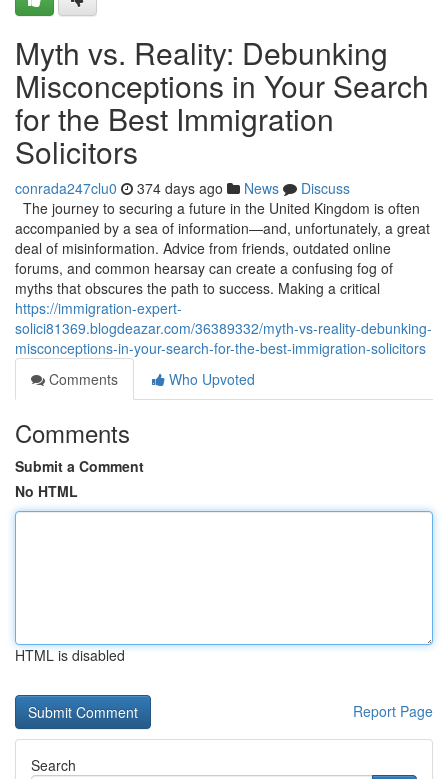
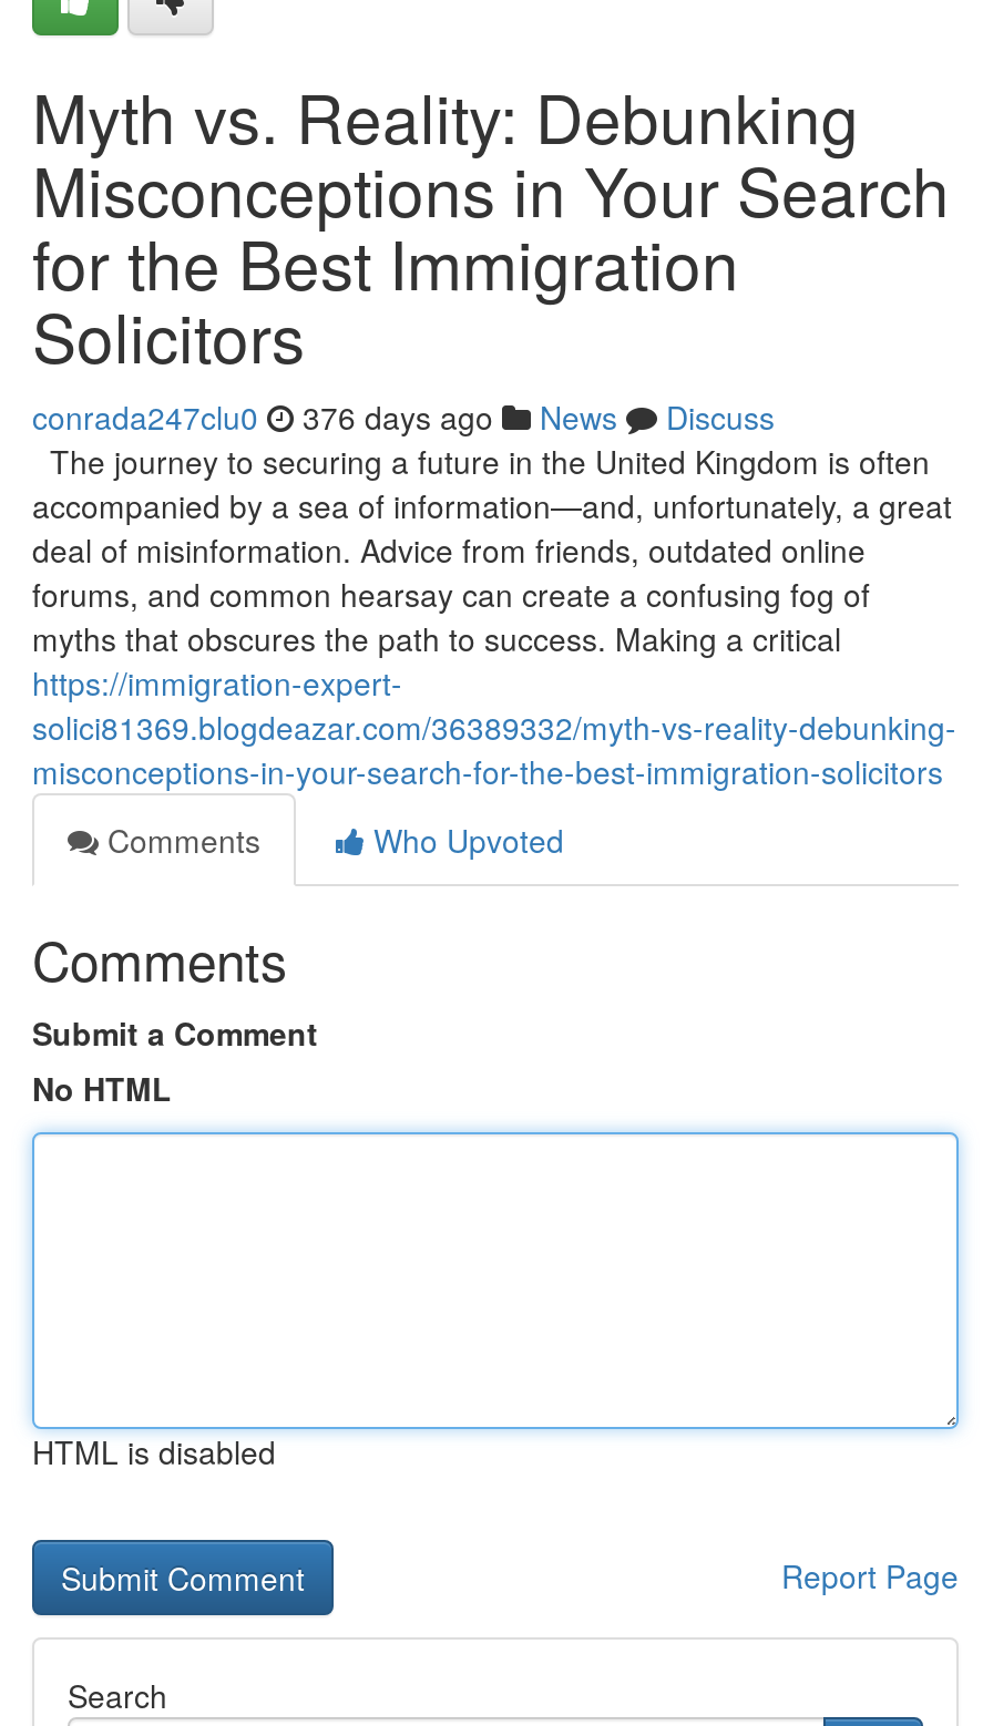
- conrada247clu0 374 days ago News Discuss
+ conrada247clu0 376 days ago News Discuss
